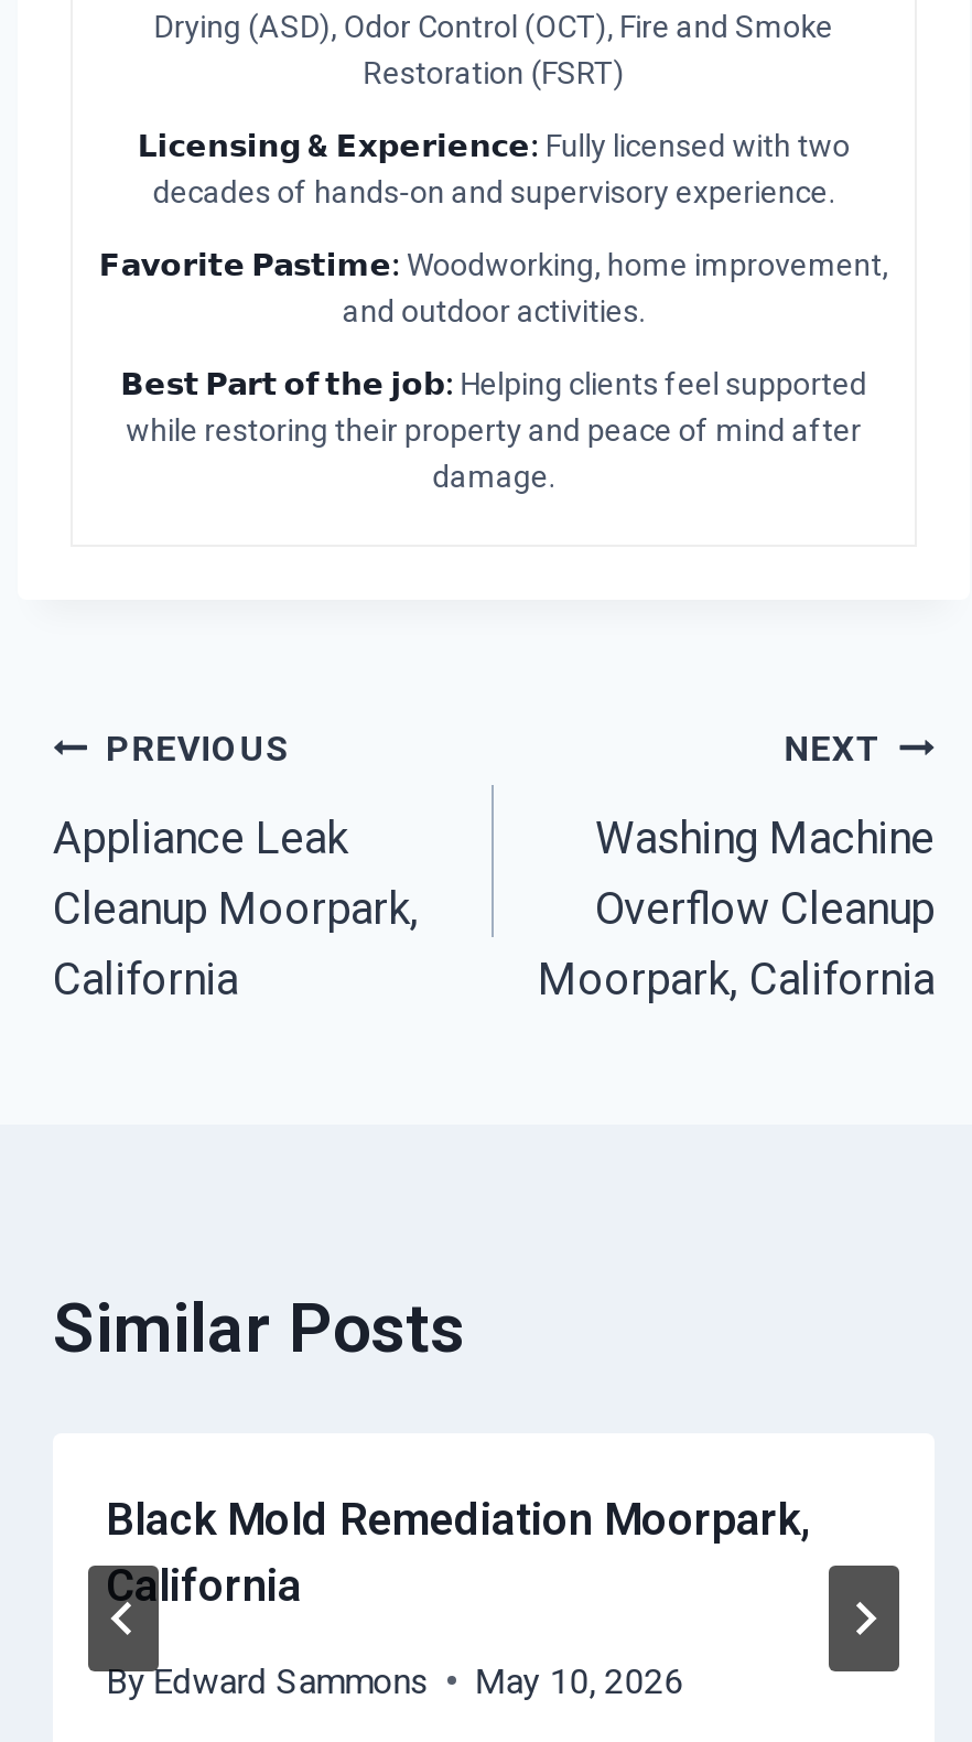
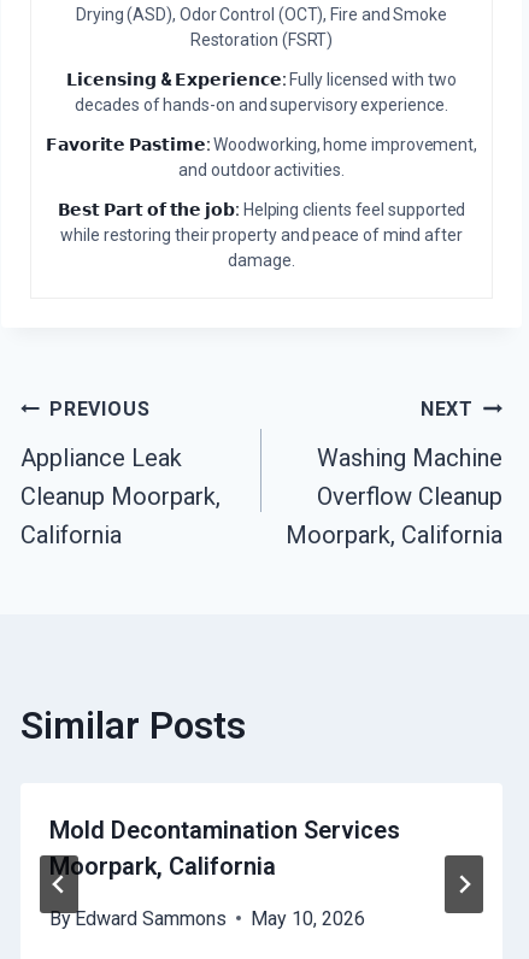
- Black Mold Remediation Moorpark,
- California
+ Mold Decontamination Services
+ Moorpark, California
